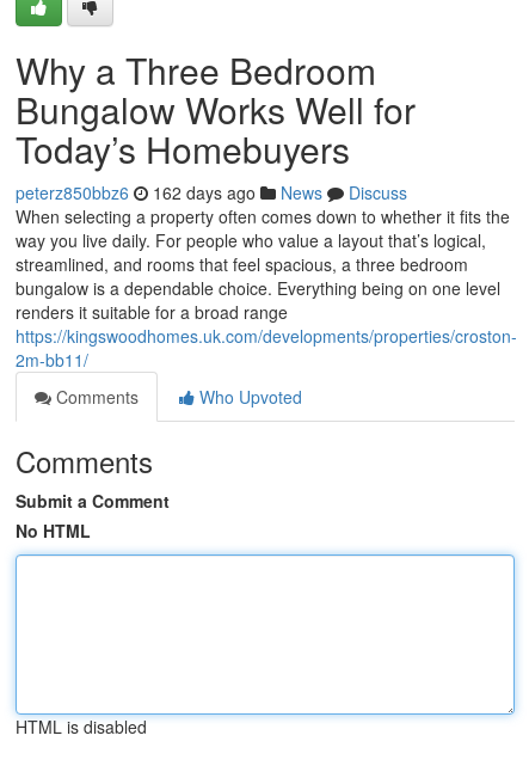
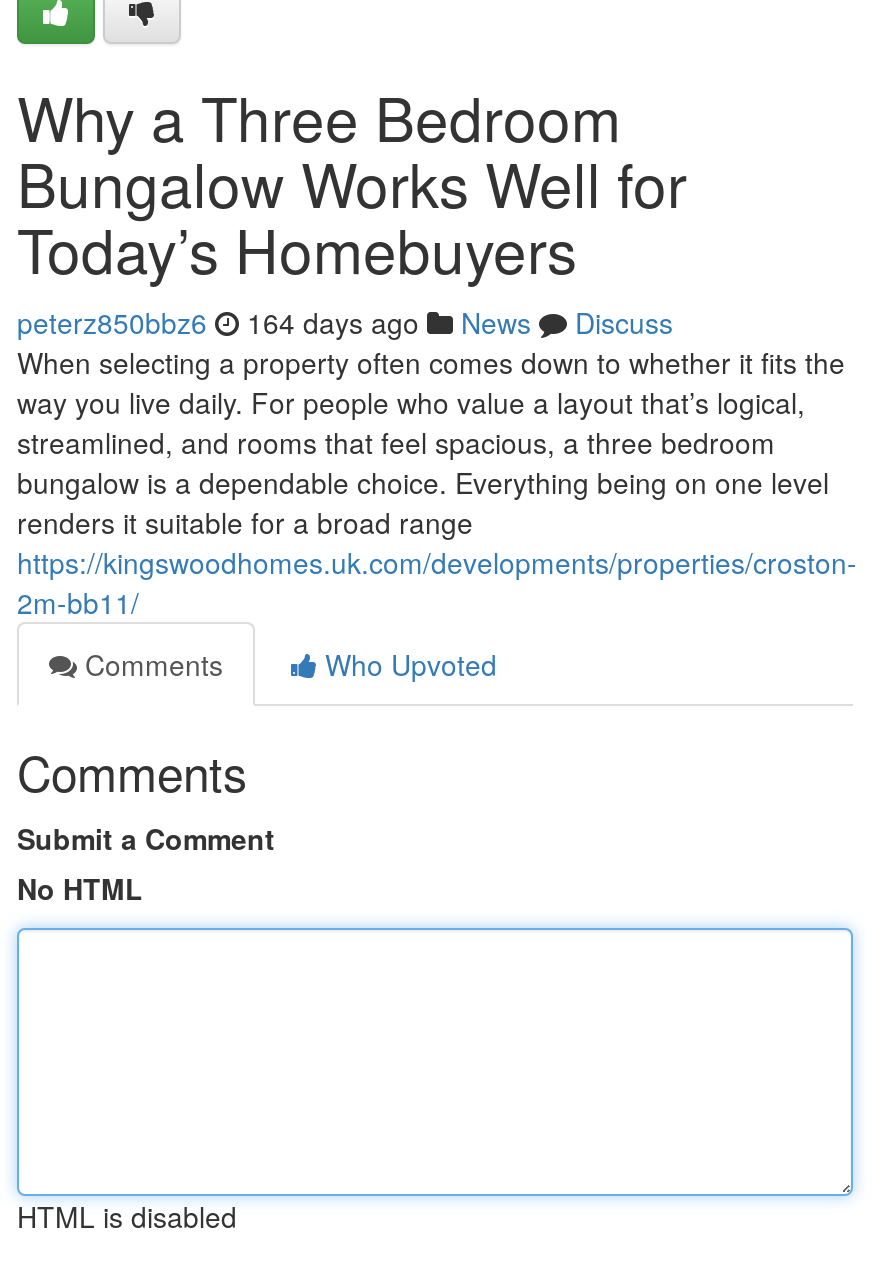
- peterz850bbz6 162 days ago News Discuss
+ peterz850bbz6 164 days ago News Discuss
